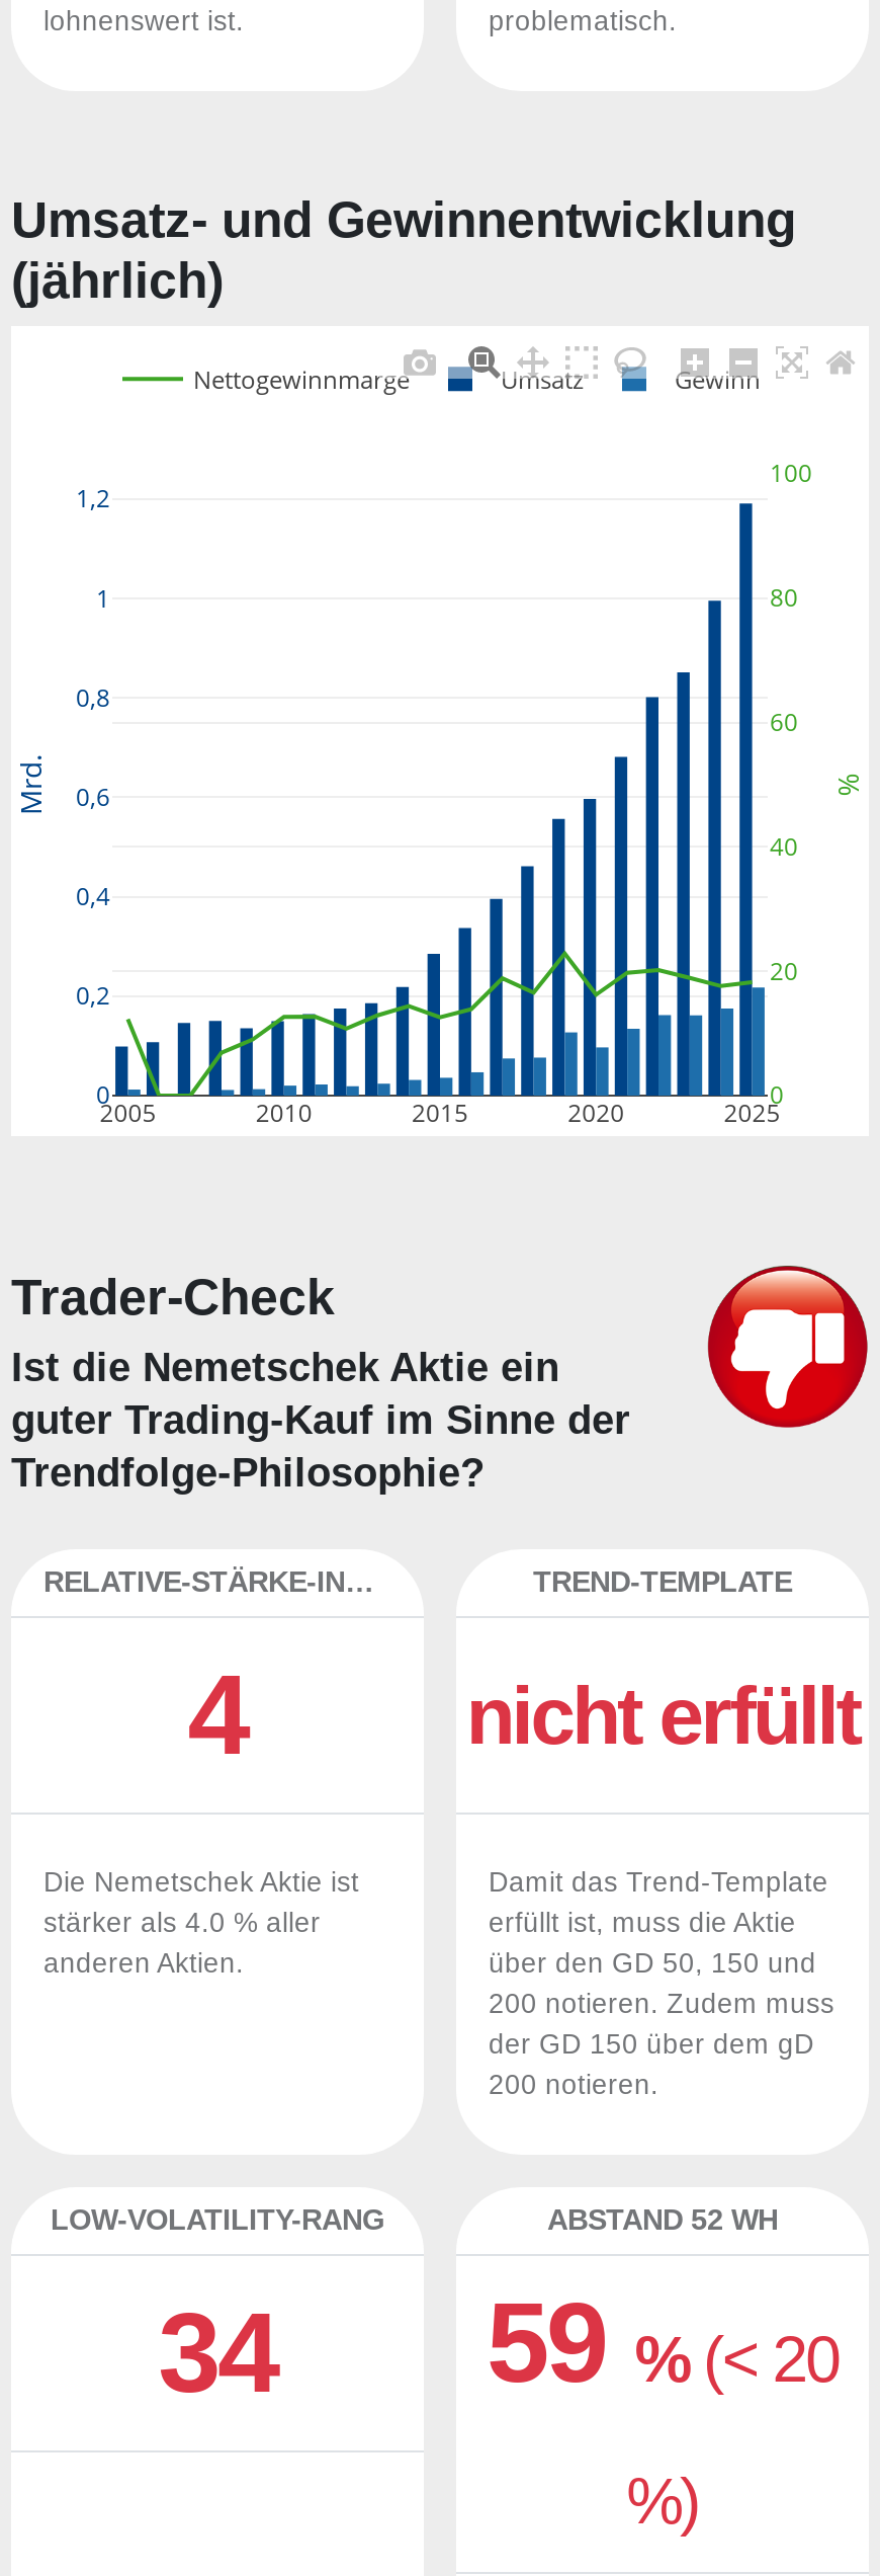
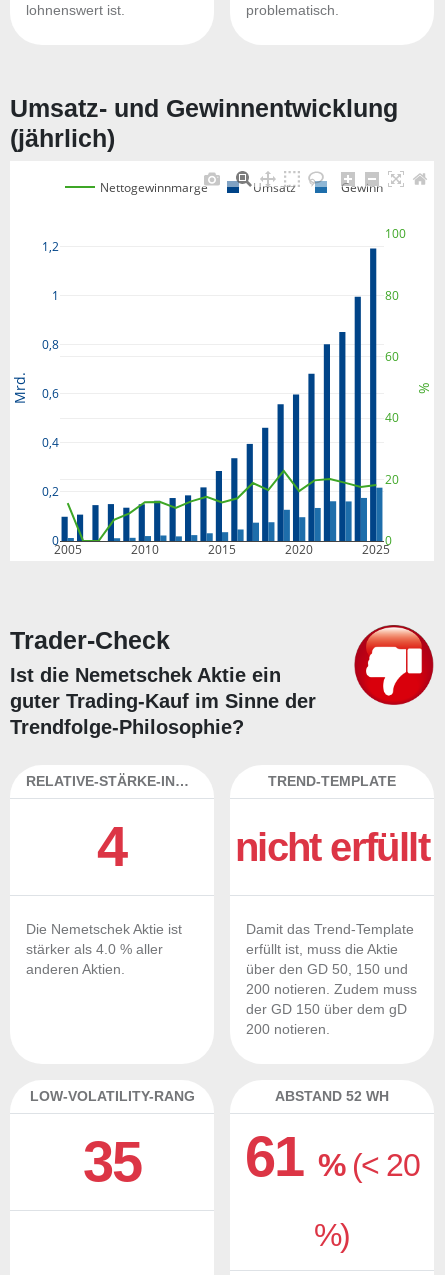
- 34
+ 35

- 59%(< 20
+ 61%(< 20
